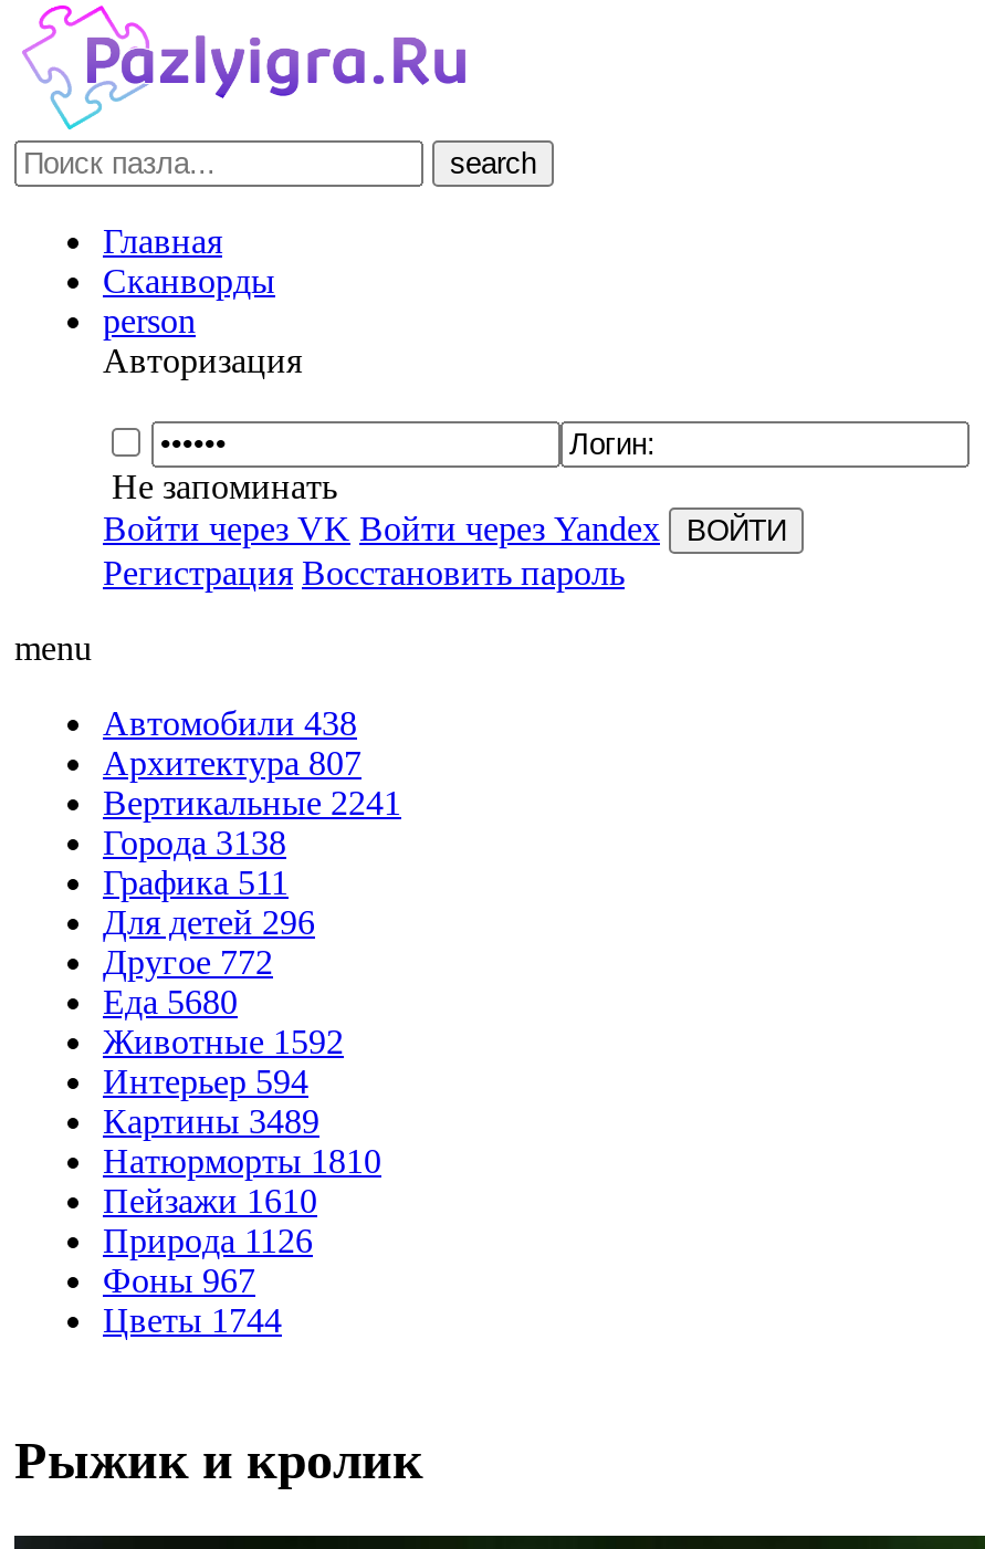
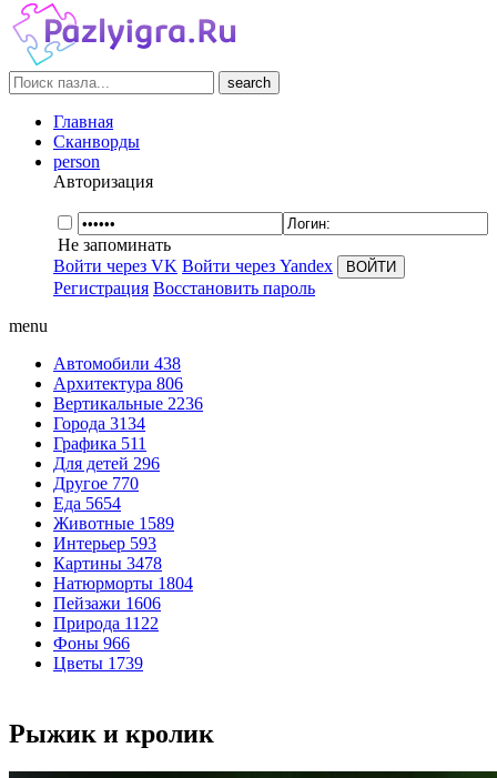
- Архитектура 807
+ Архитектура 806

- Вертикальные 2241
+ Вертикальные 2236

- Города 3138
+ Города 3134

- Другое 772
+ Другое 770

- Еда 5680
+ Еда 5654

- Животные 1592
+ Животные 1589

- Интерьер 594
+ Интерьер 593

- Картины 3489
+ Картины 3478

- Натюрморты 1810
+ Натюрморты 1804

- Пейзажи 1610
+ Пейзажи 1606

- Природа 1126
+ Природа 1122

- Фоны 967
+ Фоны 966

- Цветы 1744
+ Цветы 1739
